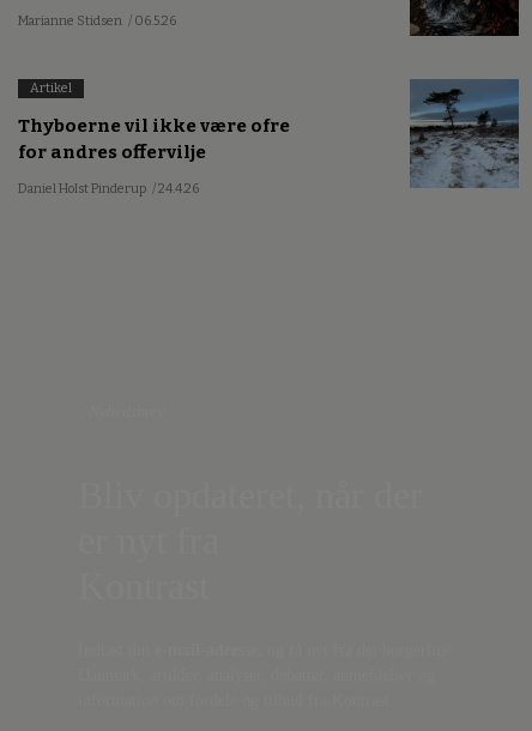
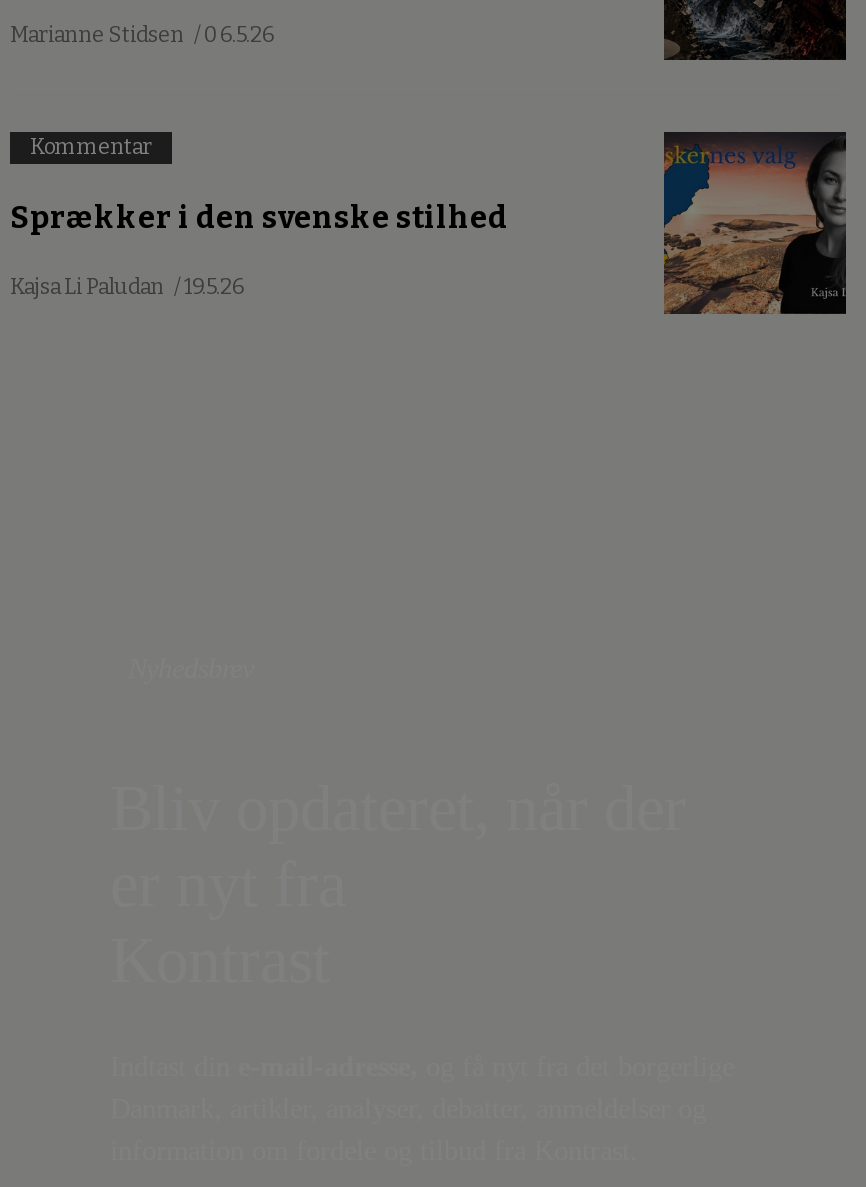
- Artikel
+ Kommentar

- [image]
+ [image]

- Thyboerne vil ikke være ofre
- for andres offervilje
+ Sprækker i den svenske stilhed

- Daniel Holst Pinderup / 24.4.26
+ Kajsa Li Paludan / 19.5.26
